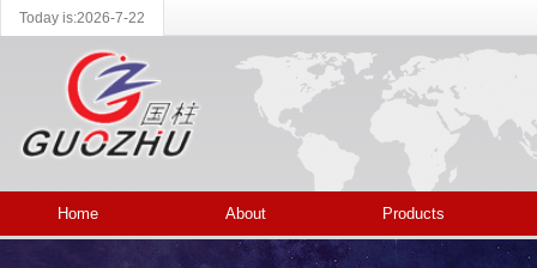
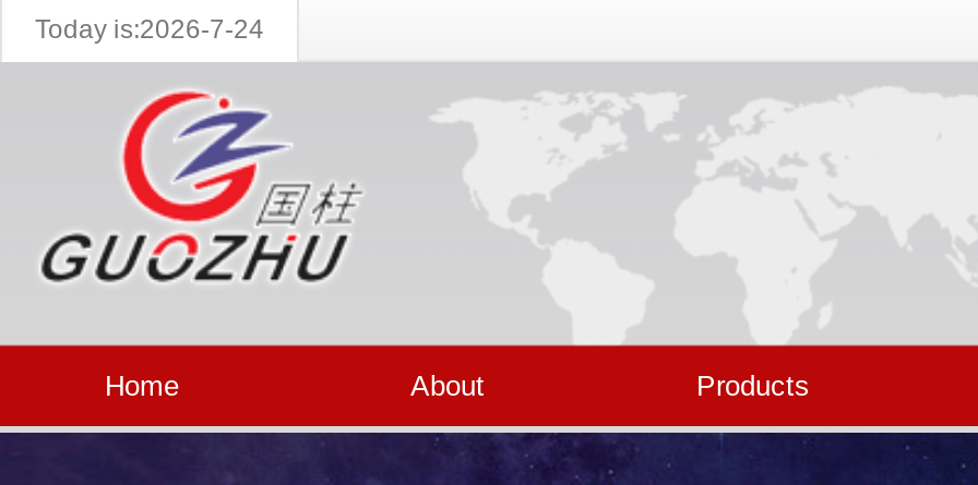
- Today is:2026-7-22
+ Today is:2026-7-24
